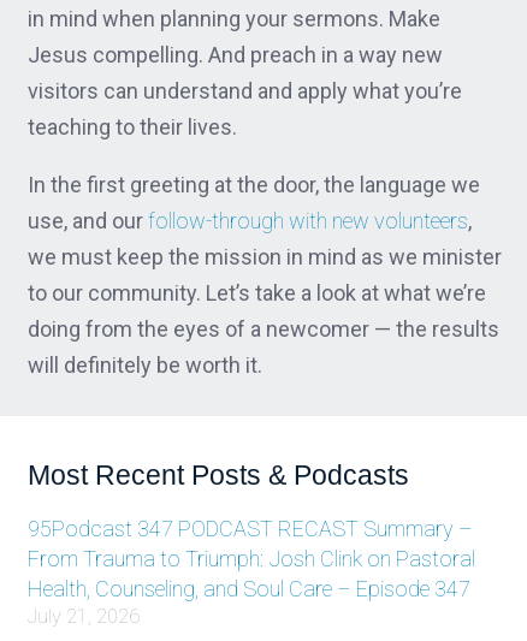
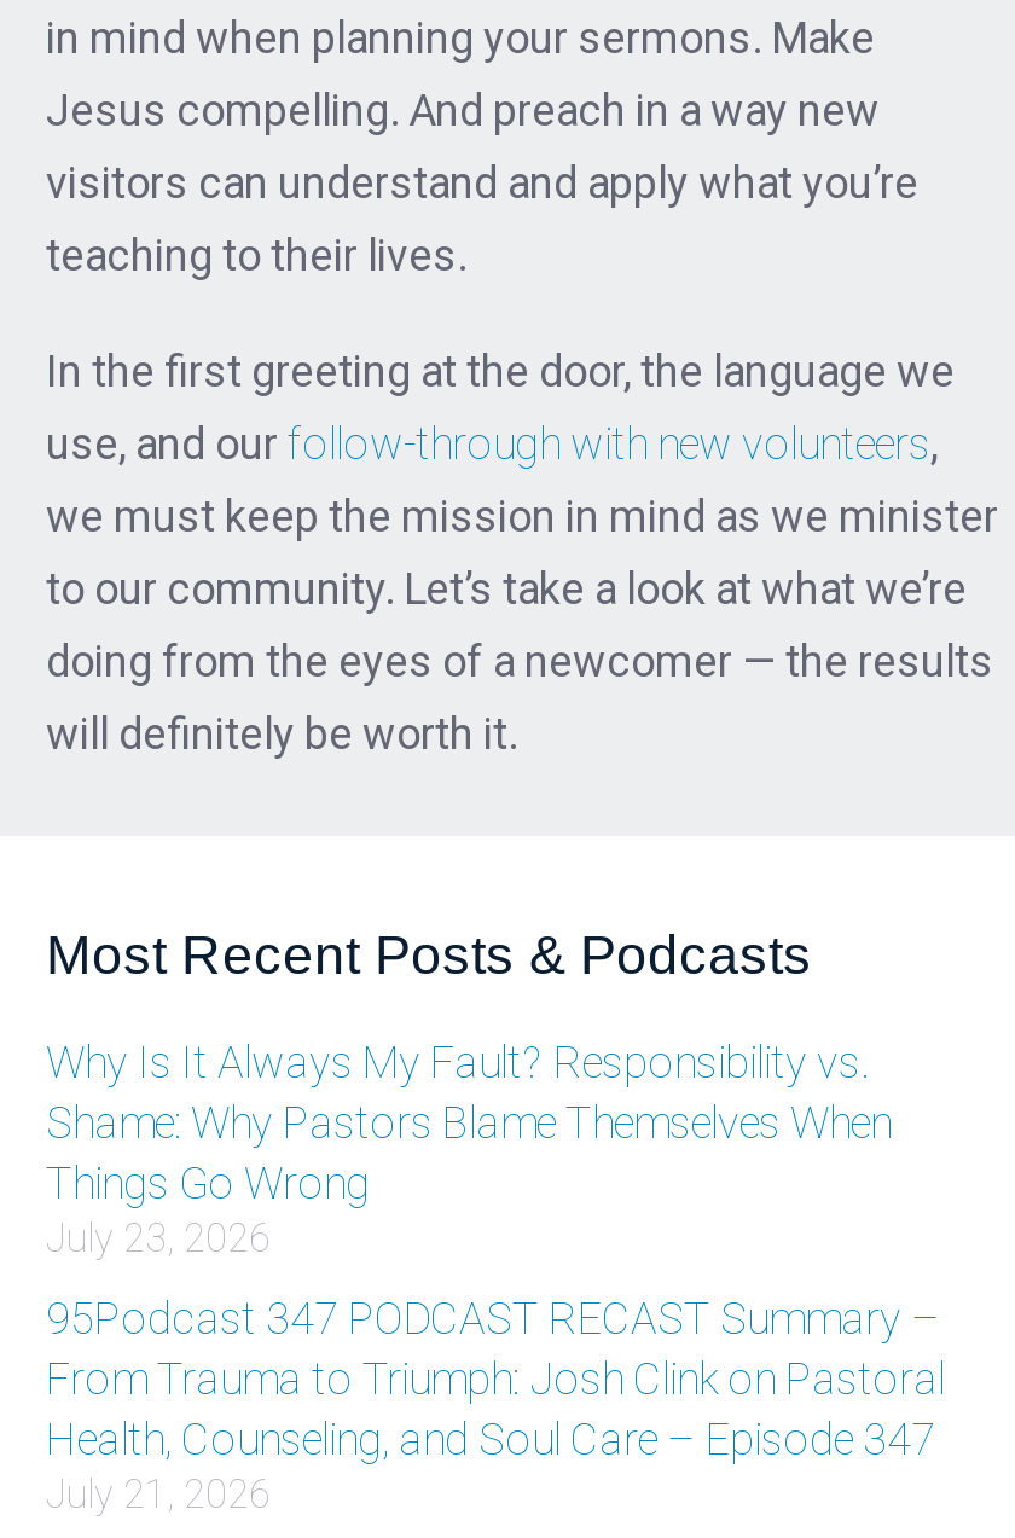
+ Why Is It Always My Fault? Responsibility vs.
+ Shame: Why Pastors Blame Themselves When
+ Things Go Wrong
+ July 23, 2026
